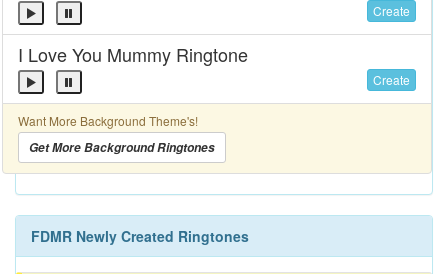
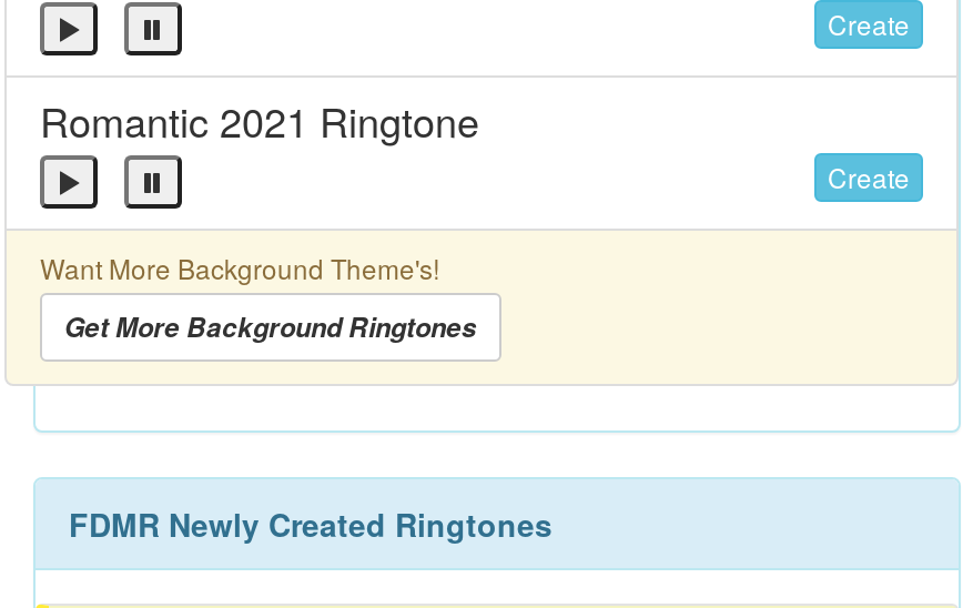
- I Love You Mummy Ringtone
+ Romantic 2021 Ringtone
